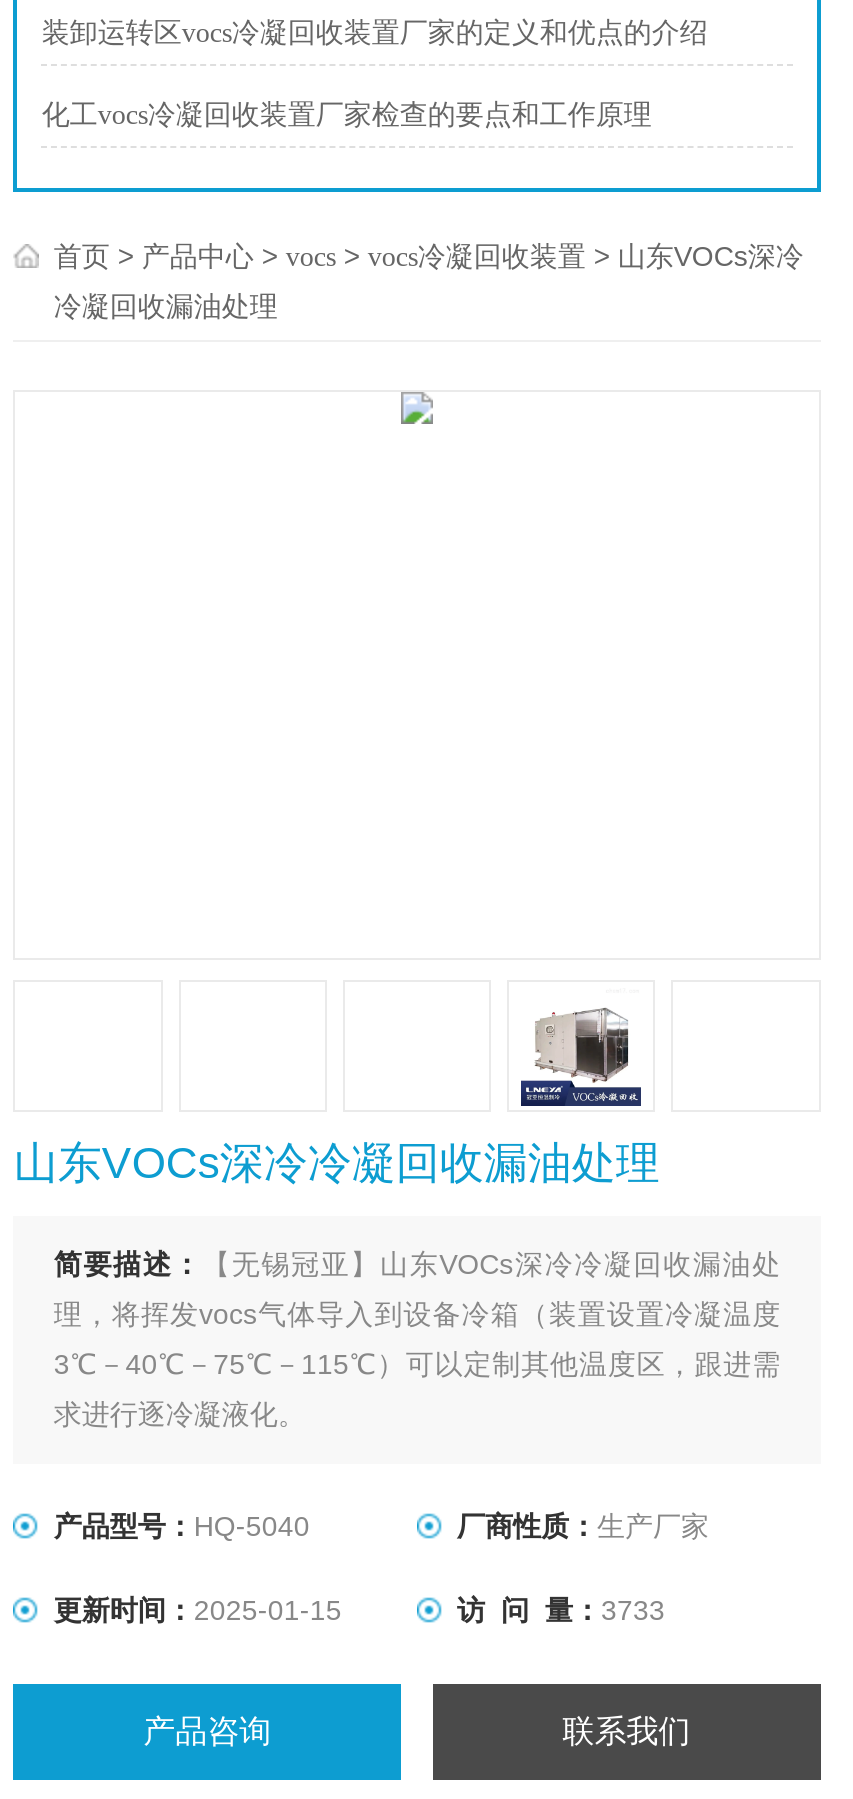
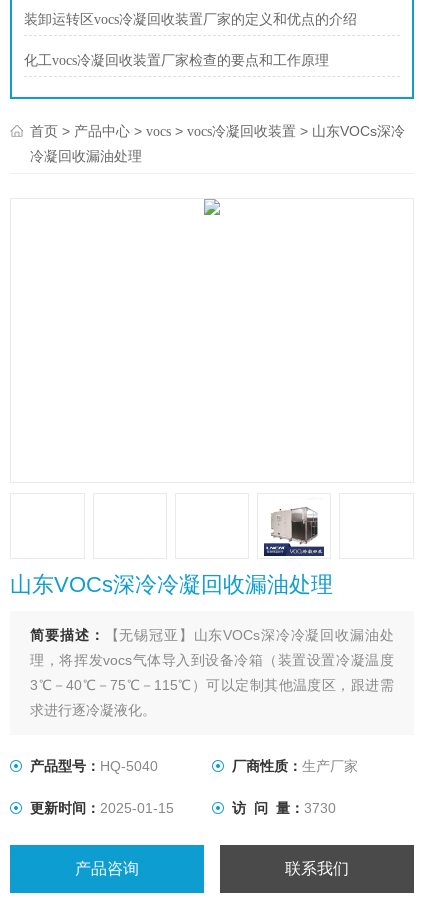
- 访 问 量：3733
+ 访 问 量：3730
